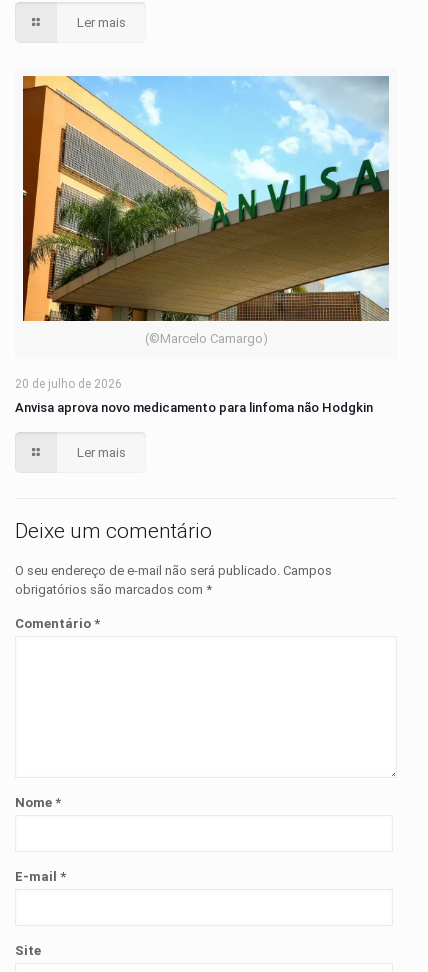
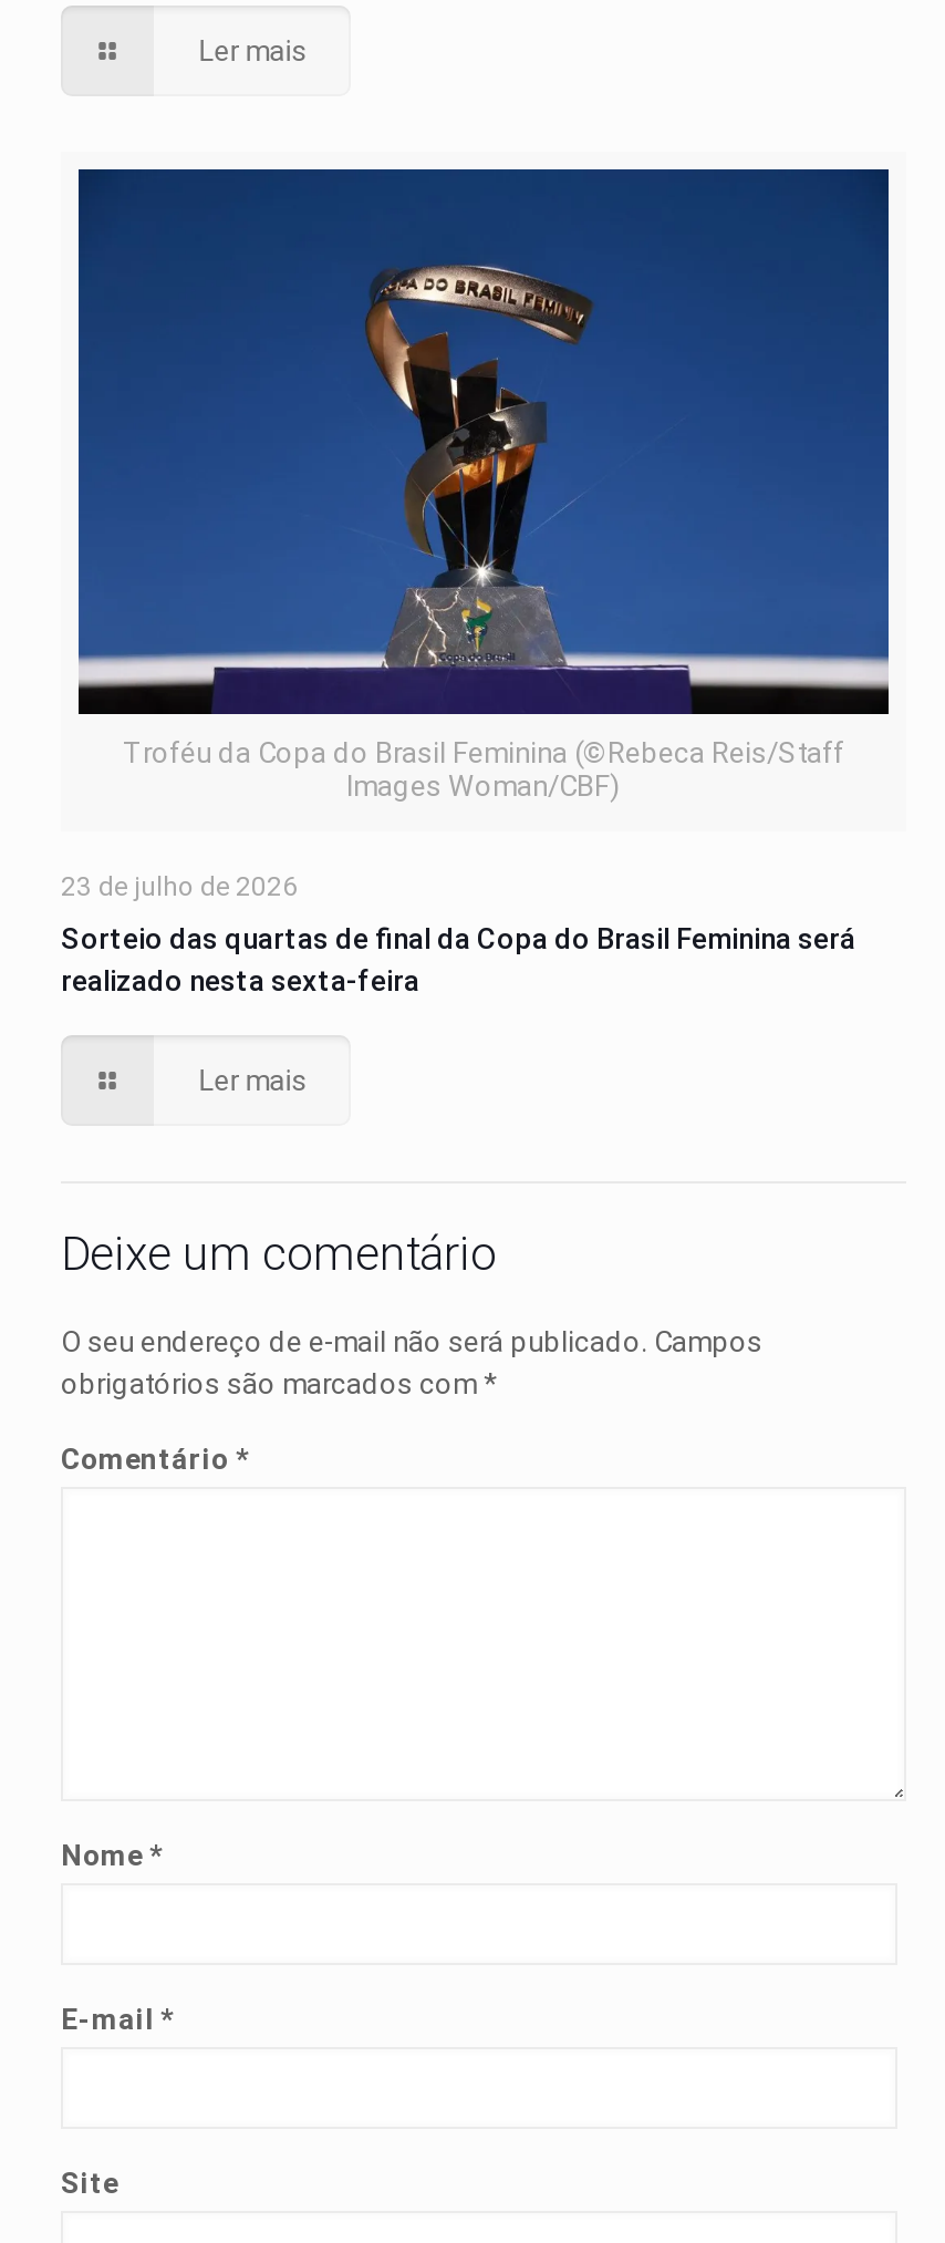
- [image]
- (©Marcelo Camargo)
+ [image]
+ Troféu da Copa do Brasil Feminina (©Rebeca Reis/Staff
+ Images Woman/CBF)

- 20 de julho de 2026
+ 23 de julho de 2026

- Anvisa aprova novo medicamento para linfoma não Hodgkin
+ Sorteio das quartas de final da Copa do Brasil Feminina será
+ realizado nesta sexta-feira
